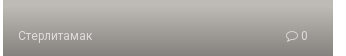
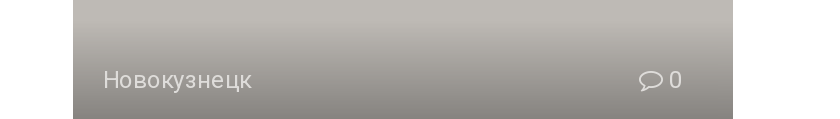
- Стерлитамак
+ Новокузнецк
